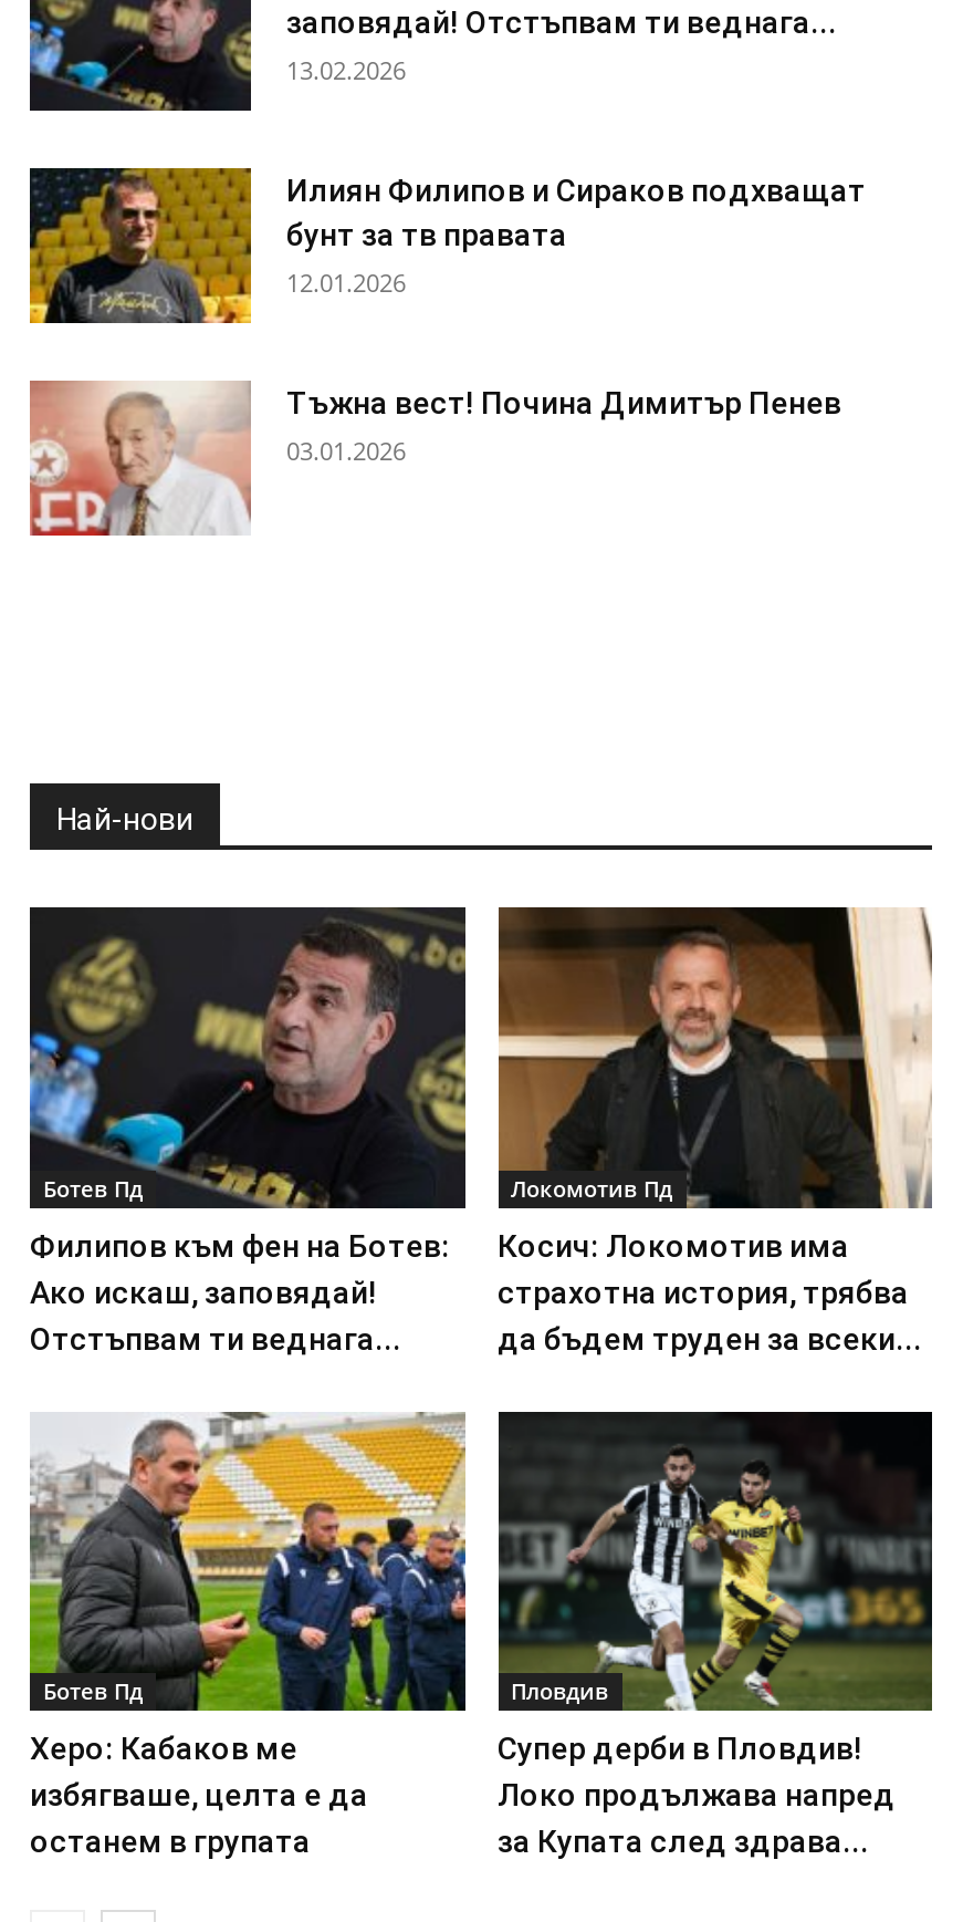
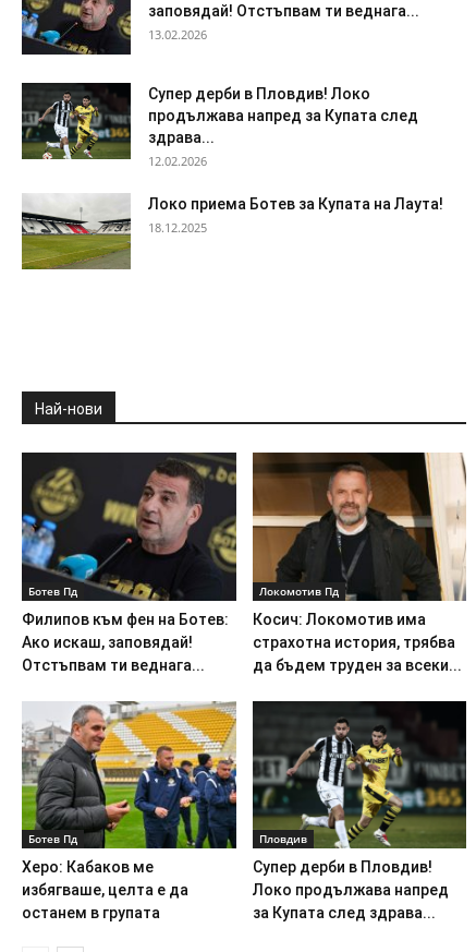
- [image]
- Илиян Филипов и Сираков подхващат
- бунт за тв правата
- 12.01.2026
+ [image]
+ Супер дерби в Пловдив! Локо
+ продължава напред за Купата след
+ здрава...
+ 12.02.2026

- [image]
- Тъжна вест! Почина Димитър Пенев
- 03.01.2026
+ [image]
+ Локо приема Ботев за Купата на Лаута!
+ 18.12.2025
